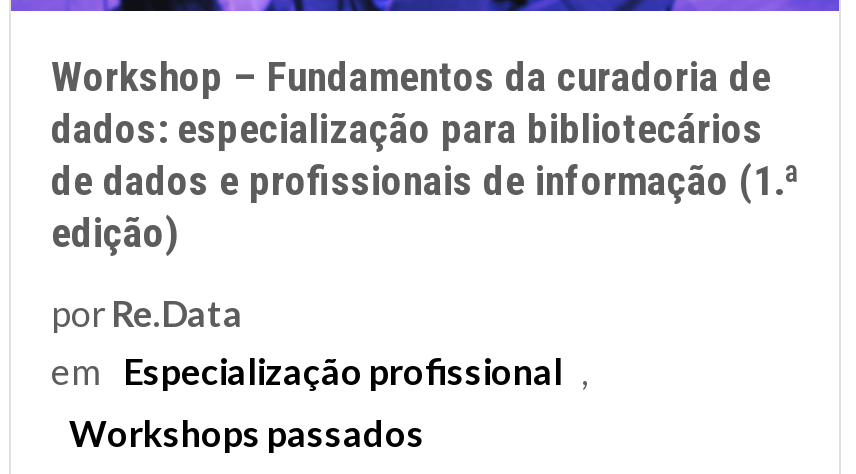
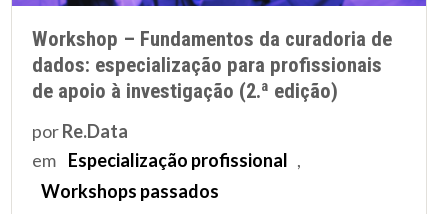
- dados: especialização para bibliotecários
- de dados e profissionais de informação (1.ª
- edição)
+ dados: especialização para profissionais
+ de apoio à investigação (2.ª edição)
